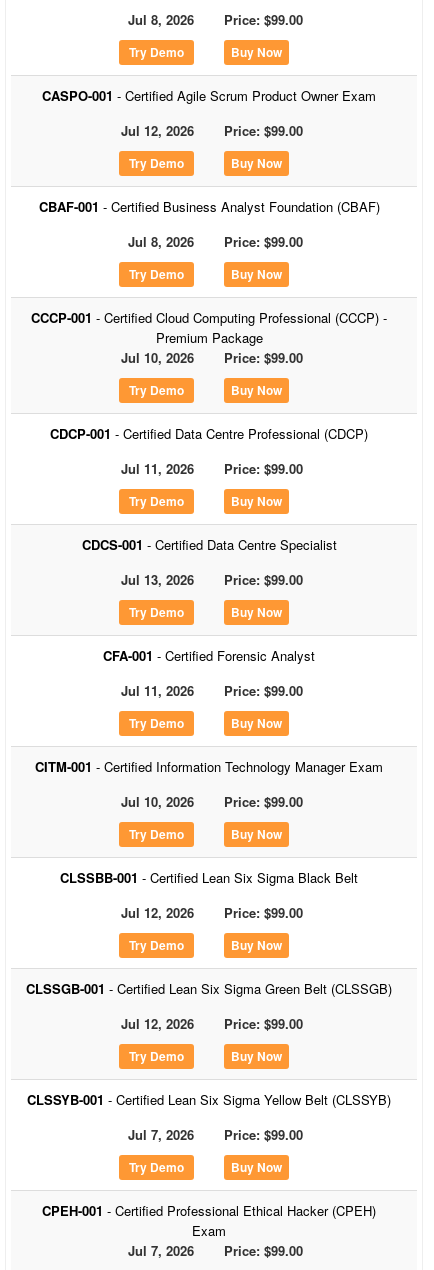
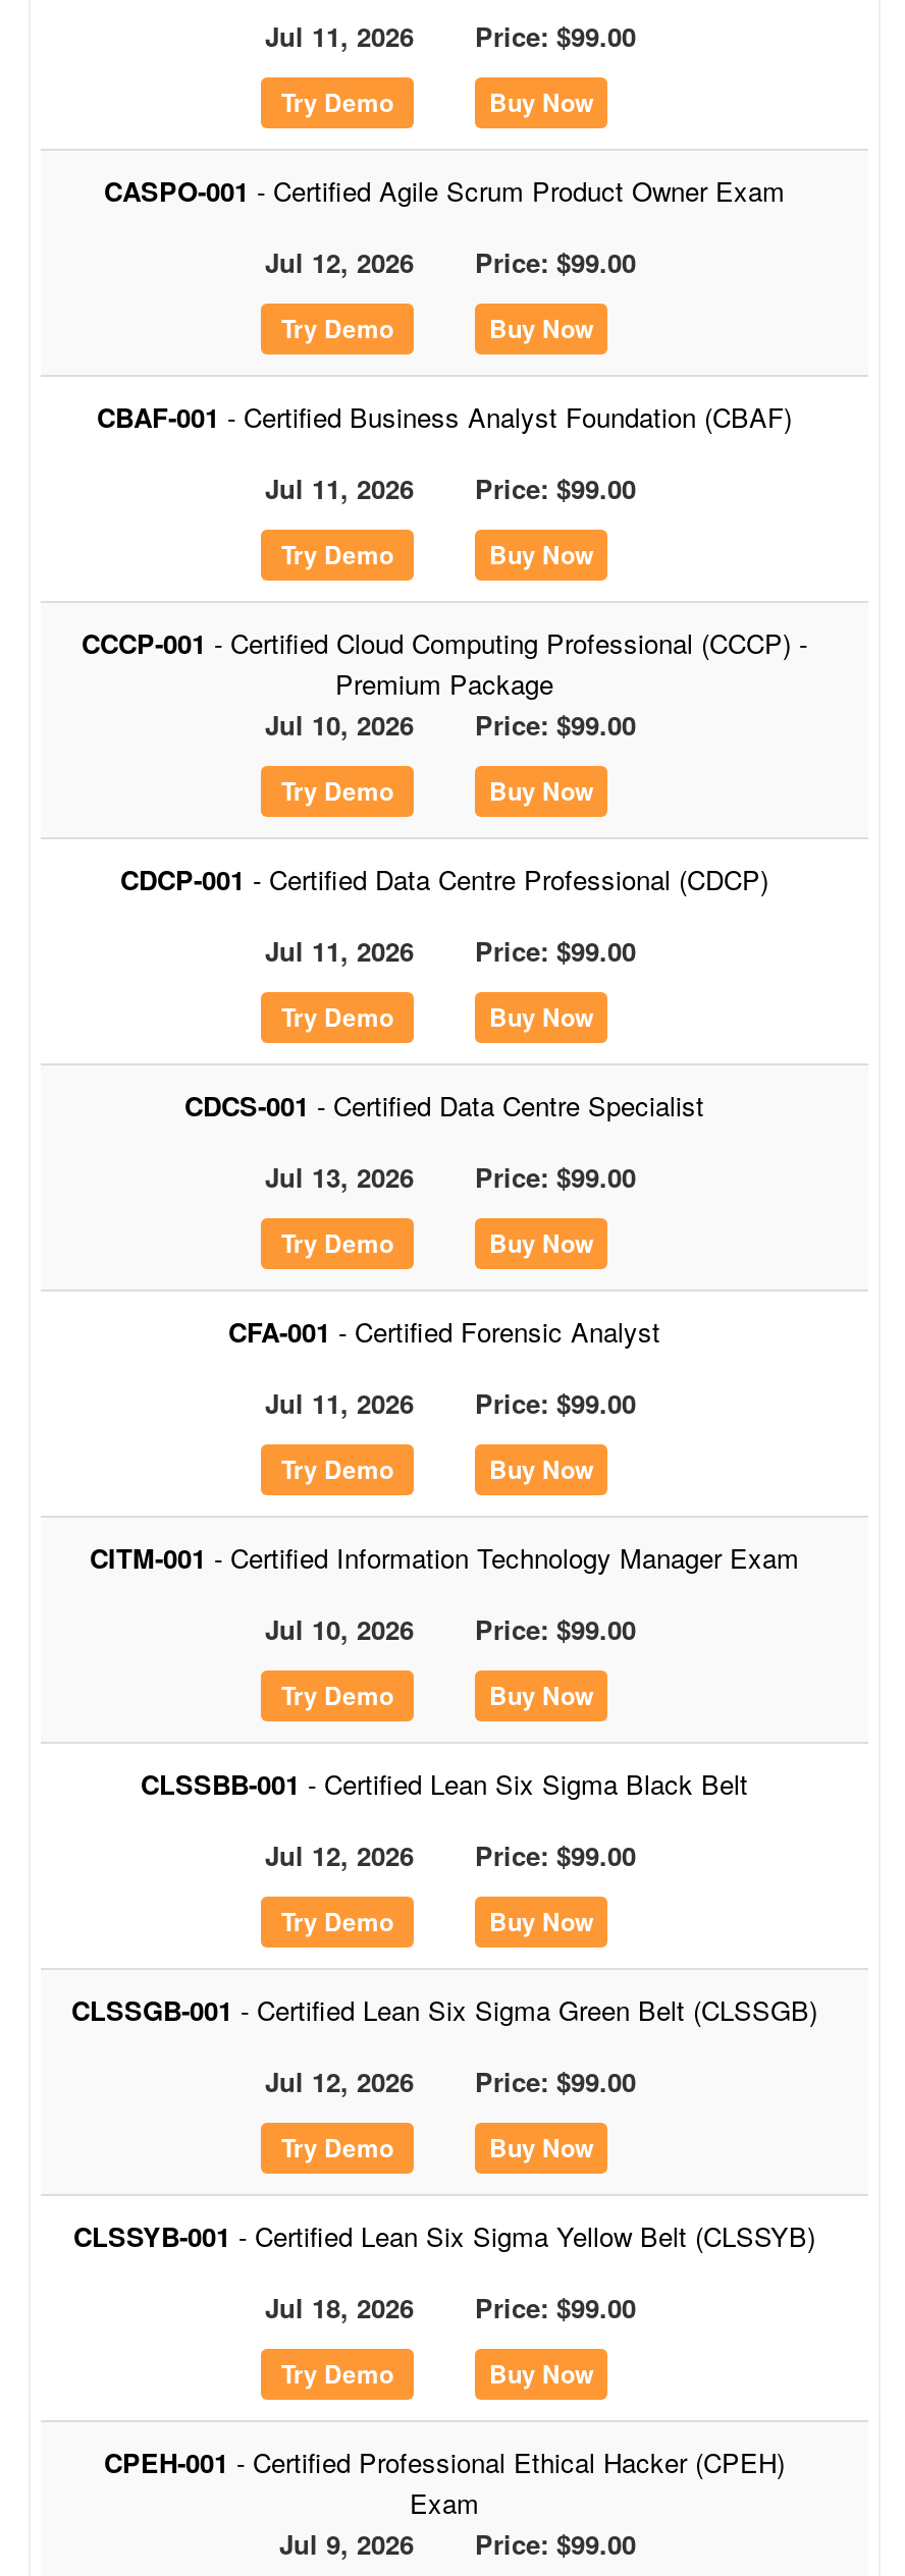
- Jul 8, 2026 Price: $99.00
+ Jul 11, 2026 Price: $99.00

- Jul 8, 2026 Price: $99.00
+ Jul 11, 2026 Price: $99.00

- Jul 7, 2026 Price: $99.00
+ Jul 18, 2026 Price: $99.00

- Jul 7, 2026 Price: $99.00
+ Jul 9, 2026 Price: $99.00
